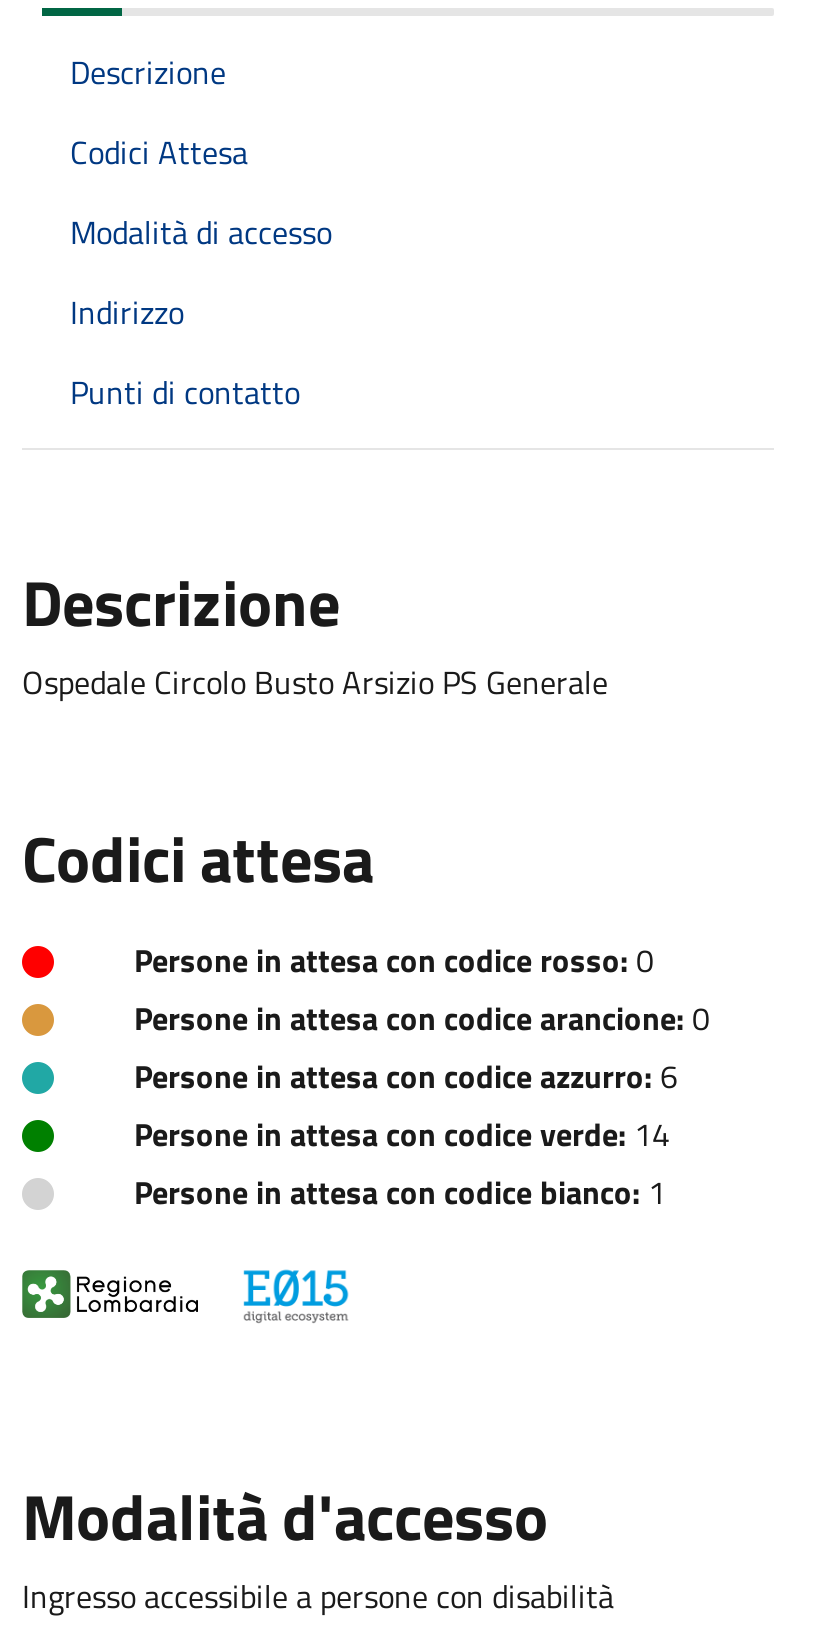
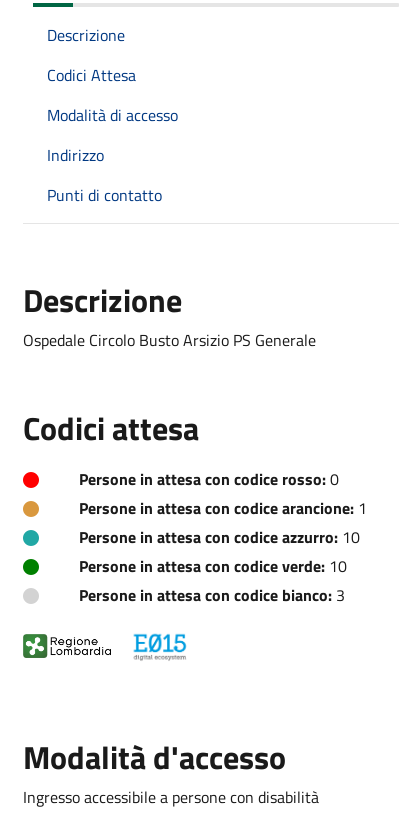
- Persone in attesa con codice arancione: 0
+ Persone in attesa con codice arancione: 1

- Persone in attesa con codice azzurro: 6
+ Persone in attesa con codice azzurro: 10

- Persone in attesa con codice verde: 14
+ Persone in attesa con codice verde: 10

- Persone in attesa con codice bianco: 1
+ Persone in attesa con codice bianco: 3
